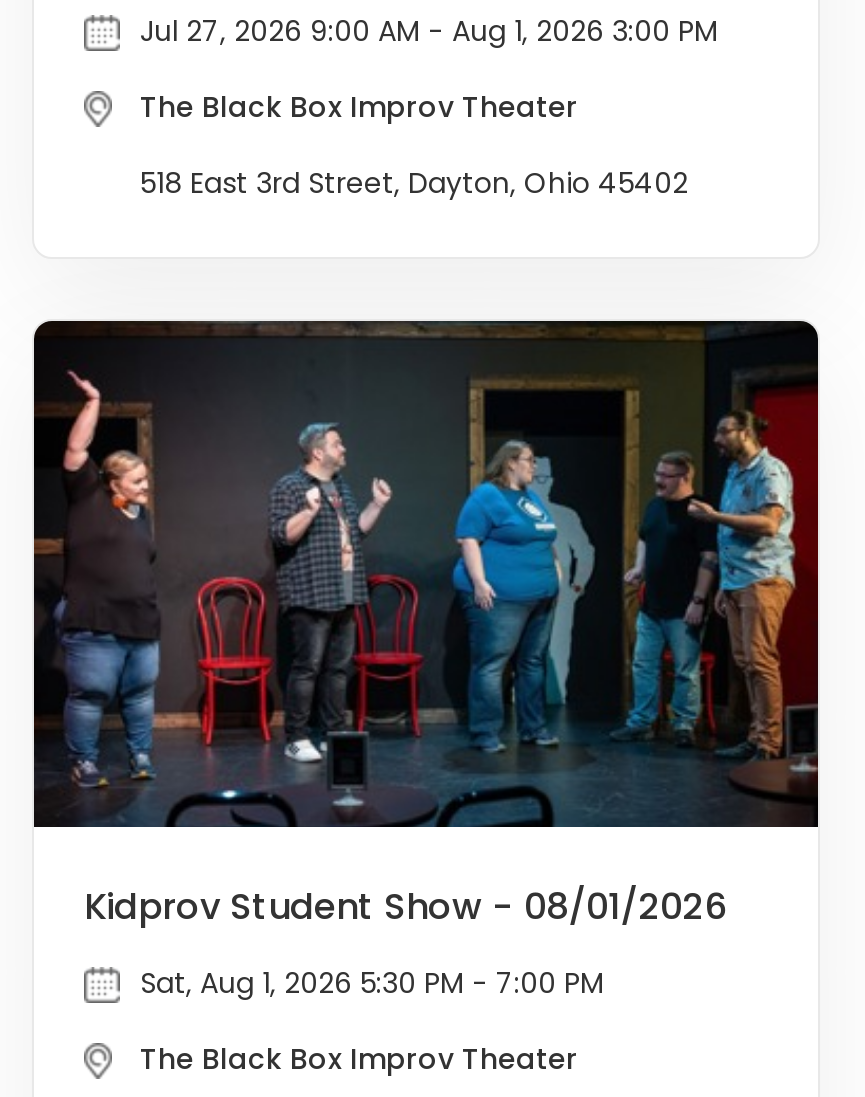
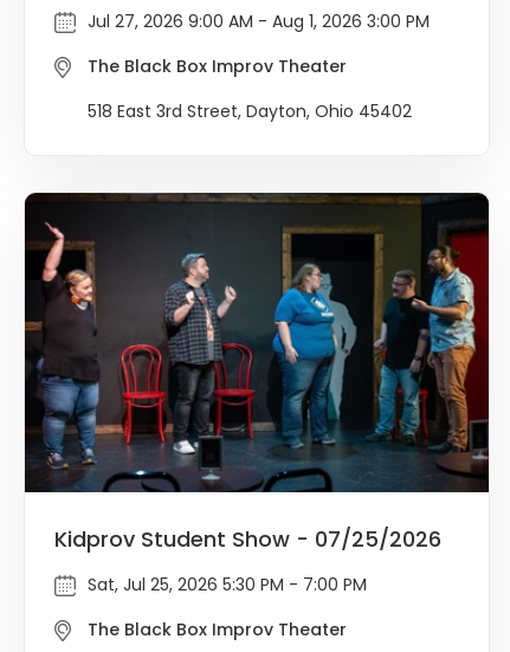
- Kidprov Student Show - 08/01/2026
+ Kidprov Student Show - 07/25/2026

- Sat, Aug 1, 2026 5:30 PM - 7:00 PM
+ Sat, Jul 25, 2026 5:30 PM - 7:00 PM
